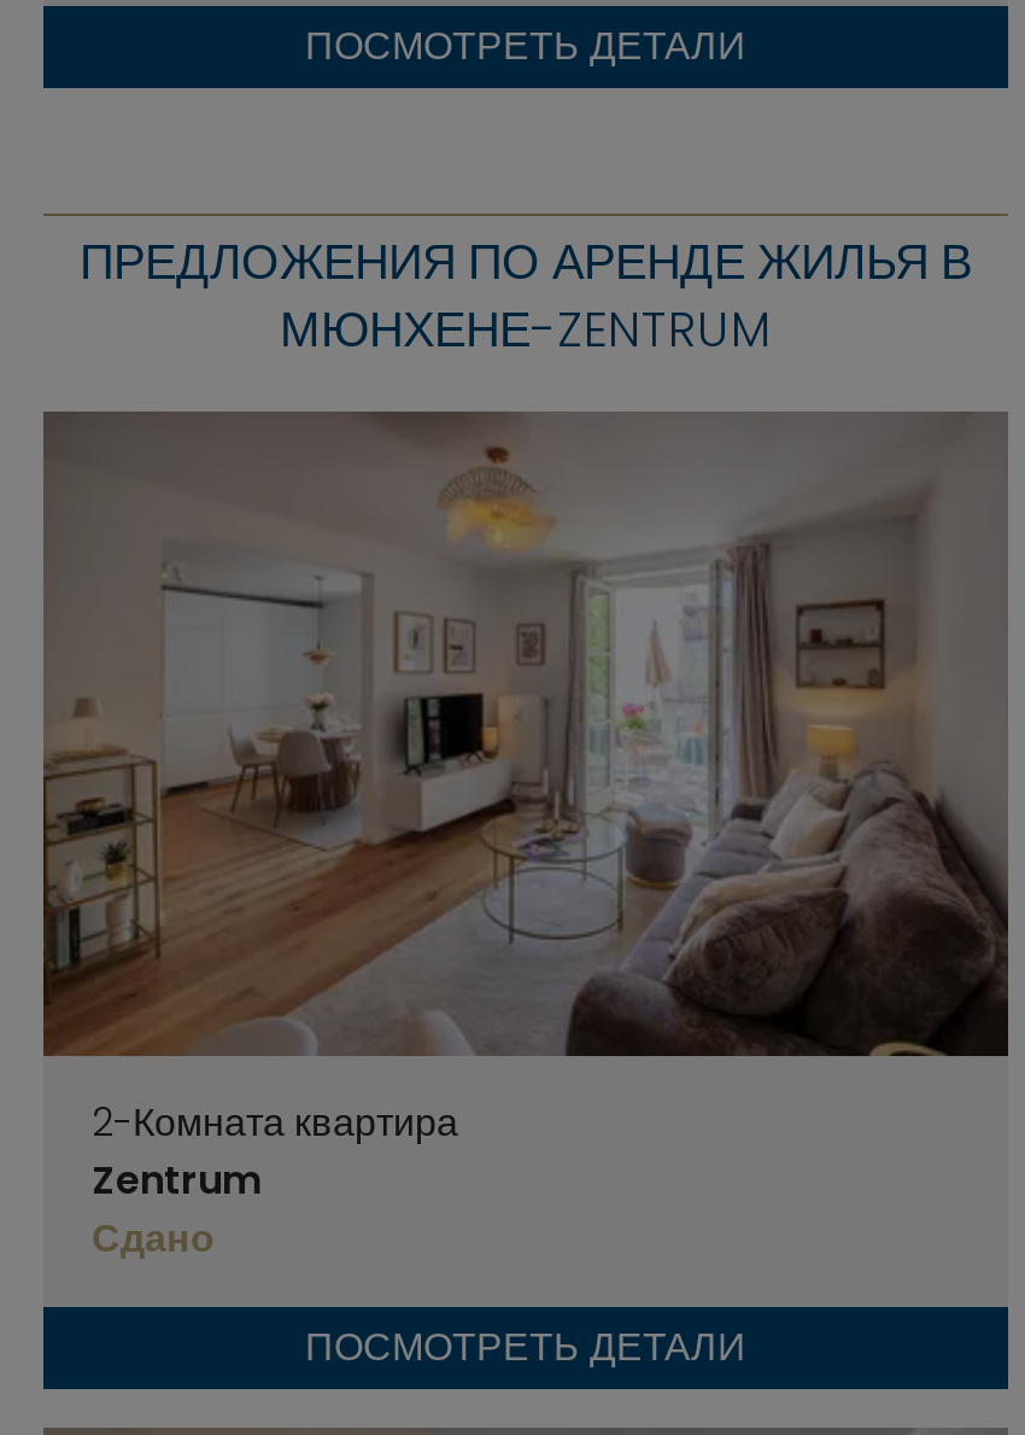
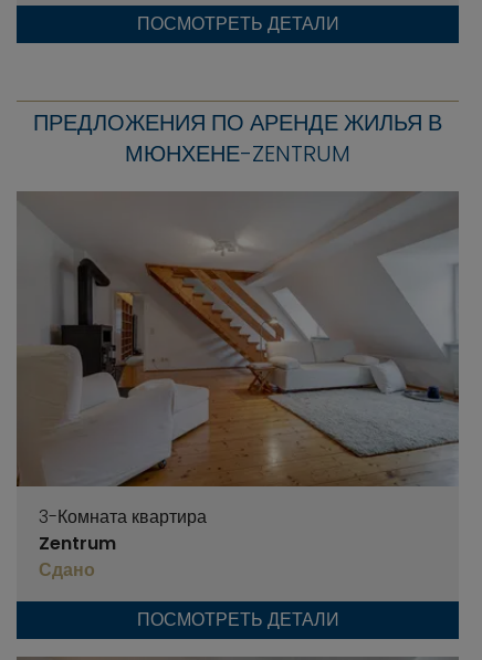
- [image]
- 2-Комната квартира
+ [image]
+ 3-Комната квартира
